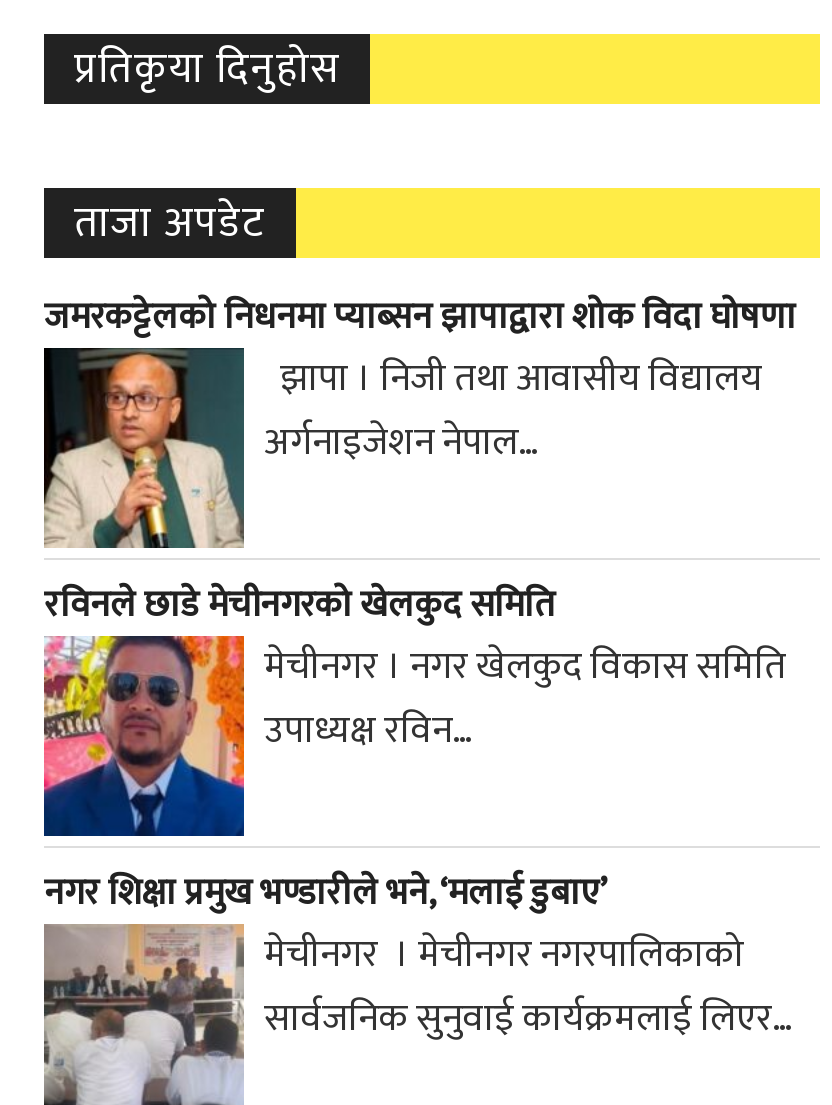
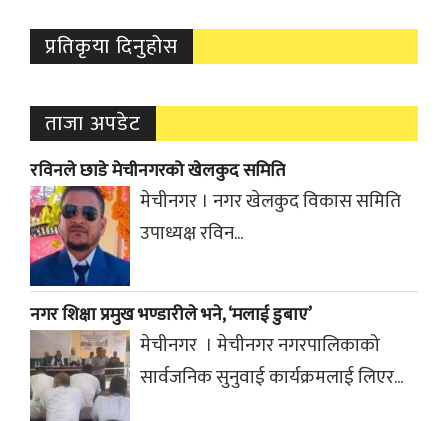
- [image]
- जमरकट्टेलको निधनमा प्याब्सन झापाद्वारा शोक विदा घोषणा
- झापा । निजी तथा आवासीय विद्यालय
- अर्गनाइजेशन नेपाल...
